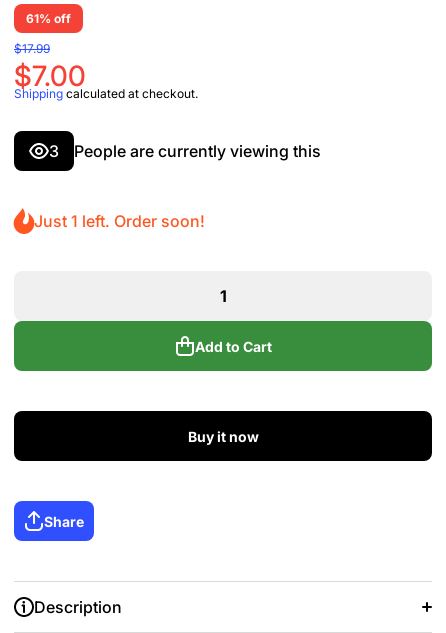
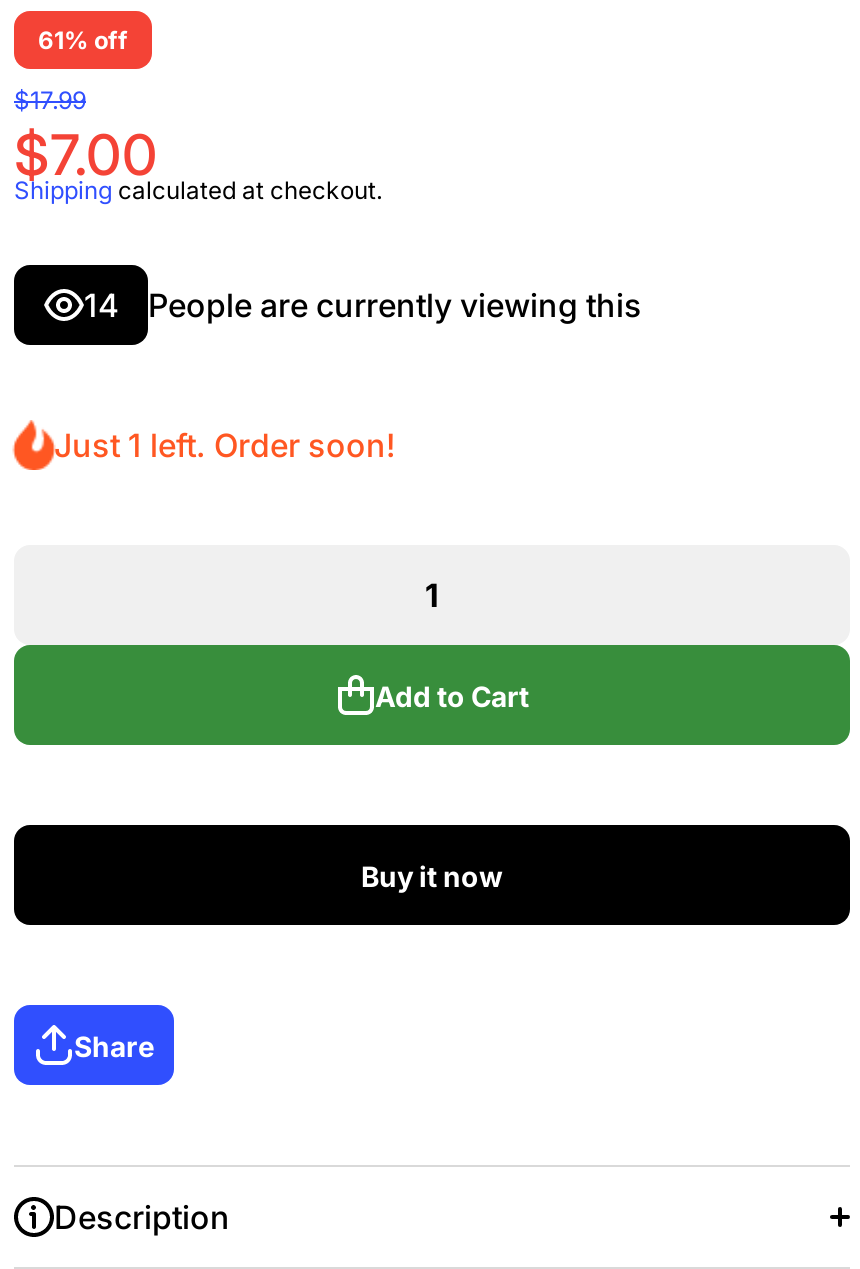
- 3 People are currently viewing this
+ 14 People are currently viewing this
